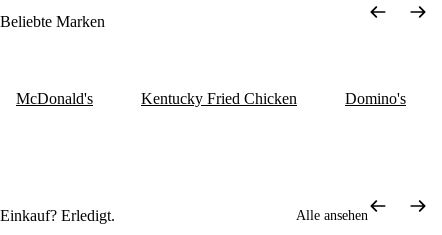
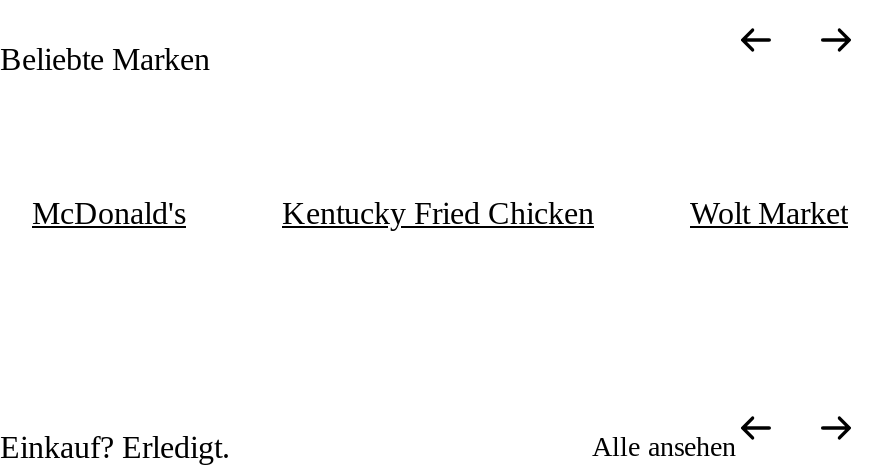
- Domino's
+ Wolt Market
